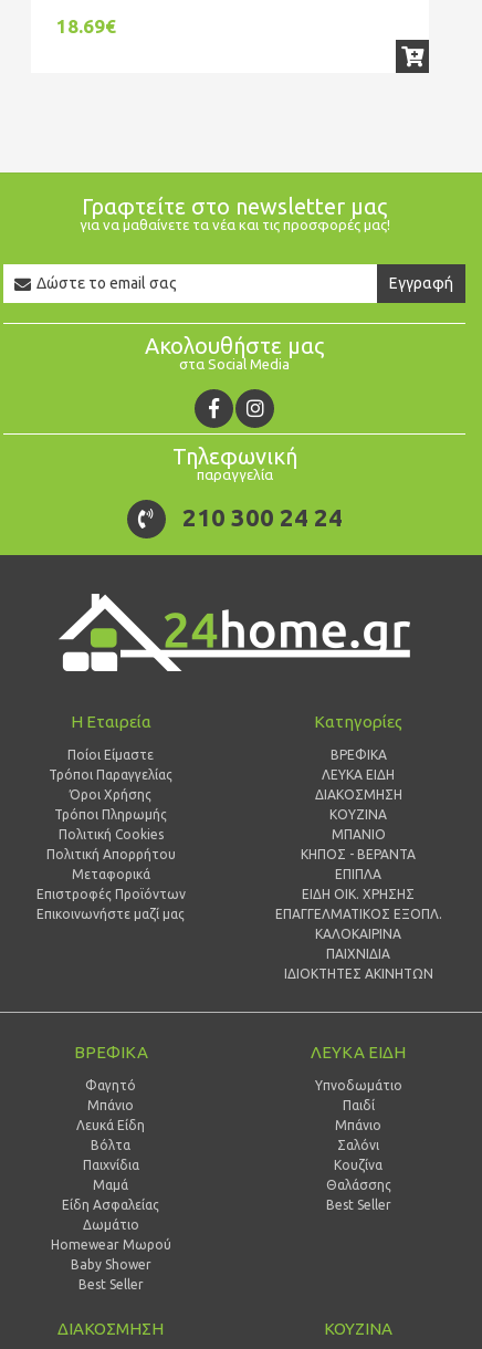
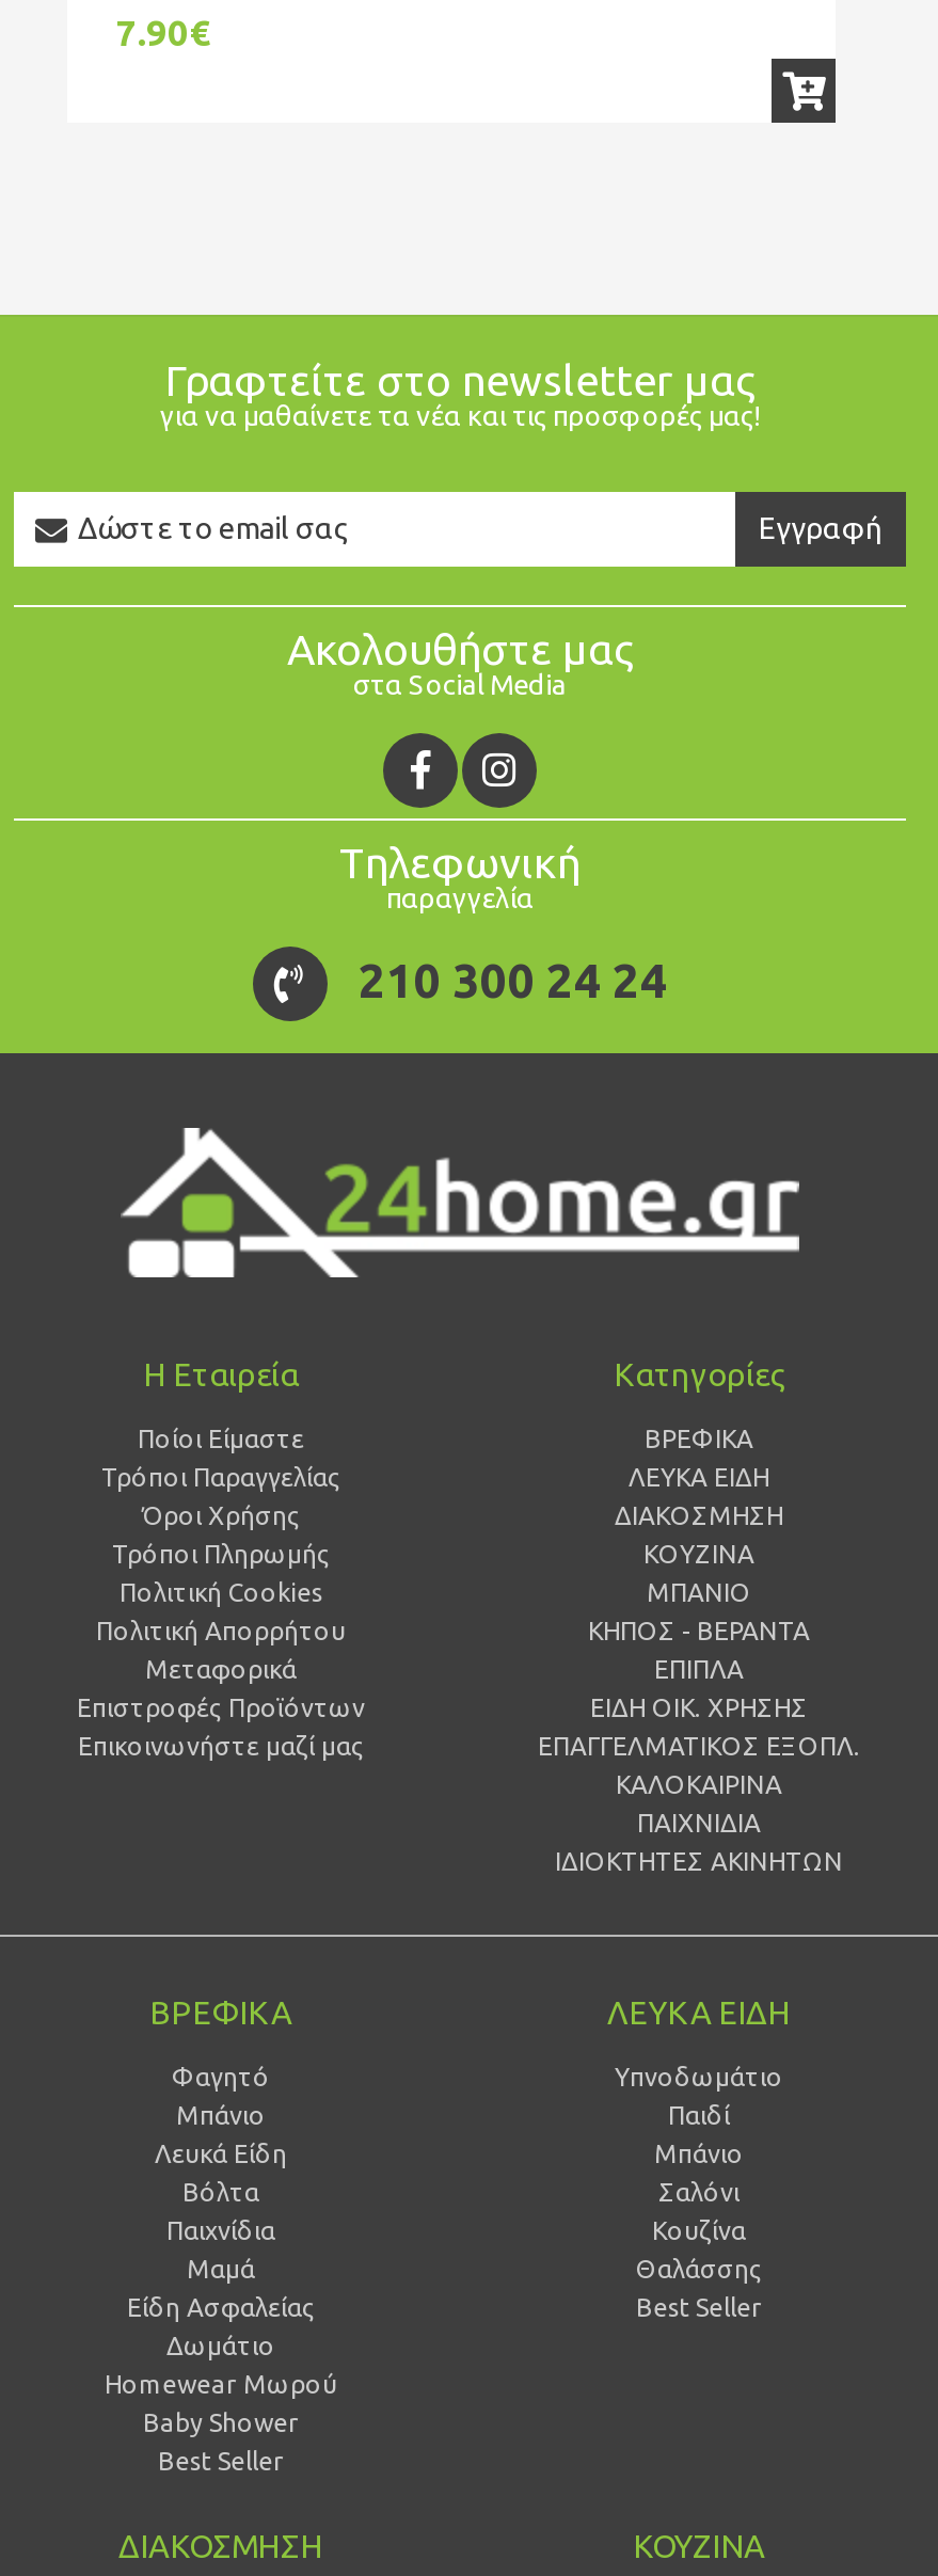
- 18.69€
+ 7.90€
